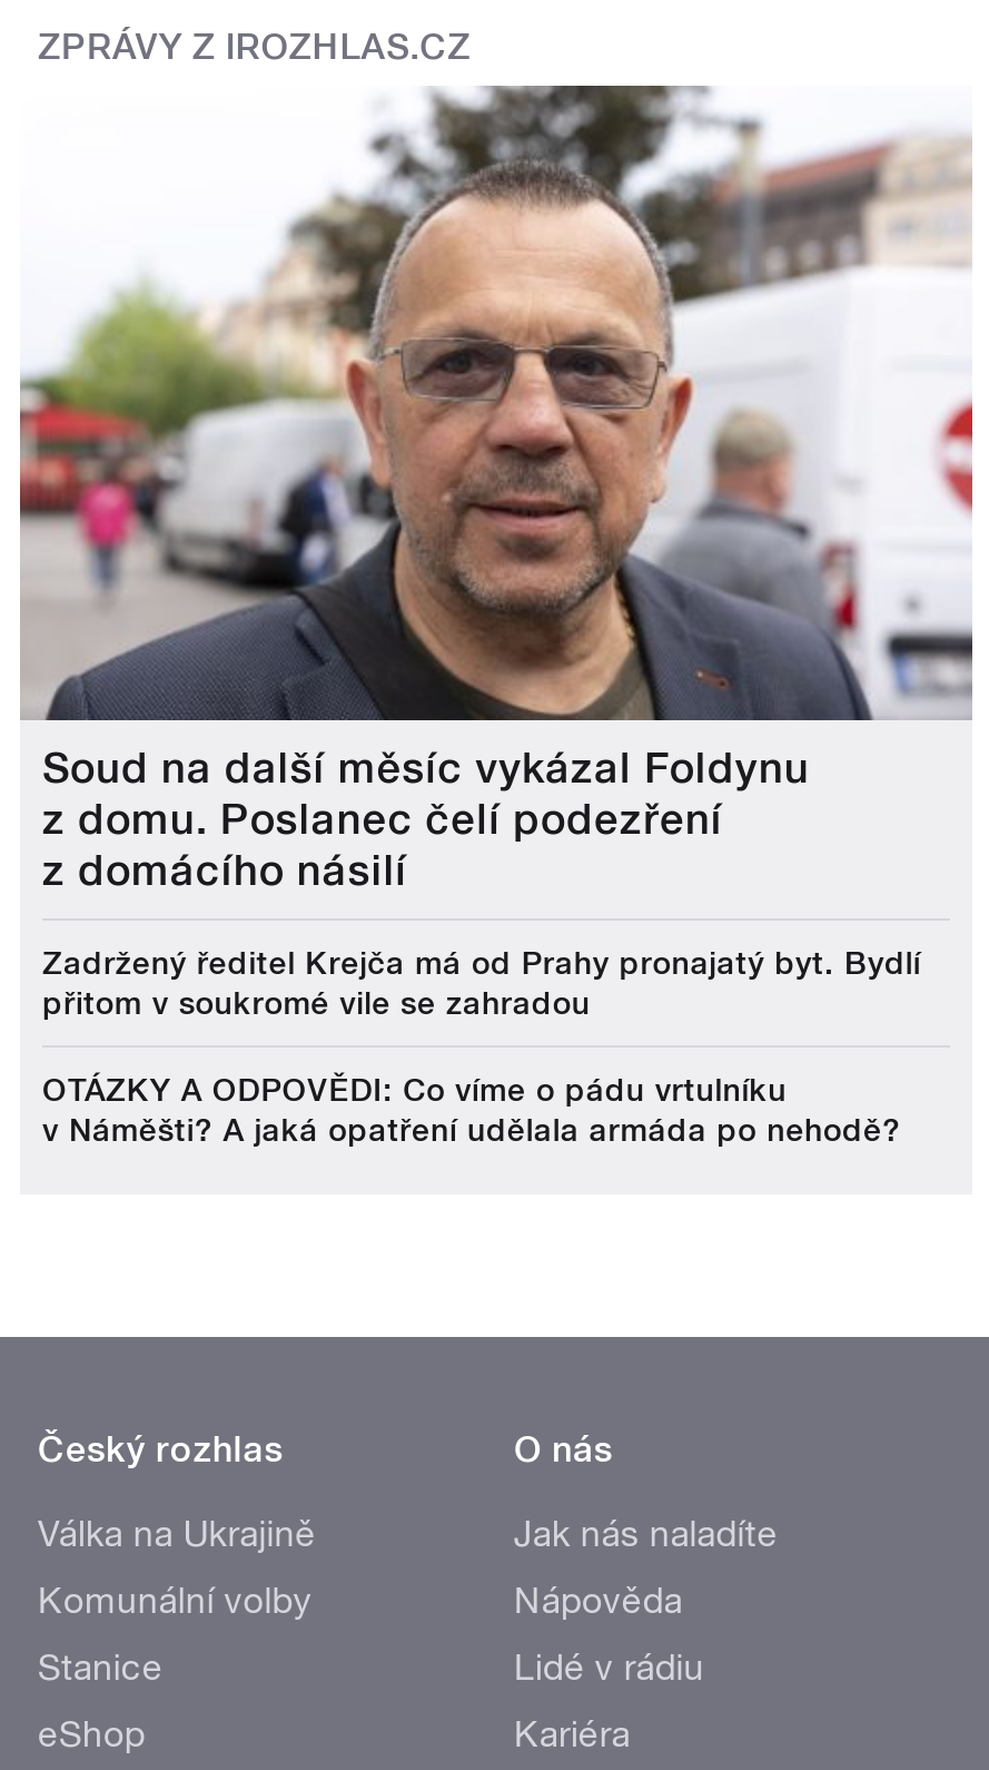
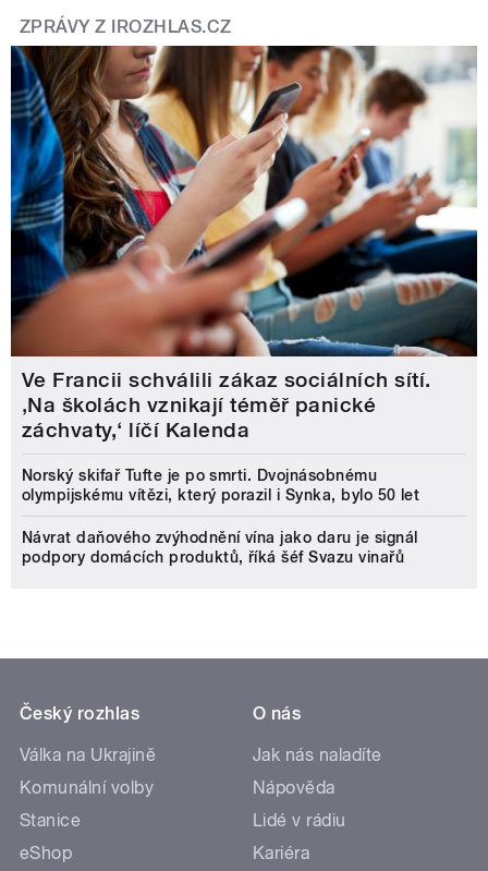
- [image]
- Soud na další měsíc vykázal Foldynu
- z domu. Poslanec čelí podezření
- z domácího násilí
+ [image]
+ Ve Francii schválili zákaz sociálních sítí.
+ ‚Na školách vznikají téměř panické
+ záchvaty,‘ líčí Kalenda

- Zadržený ředitel Krejča má od Prahy pronajatý byt. Bydlí
- přitom v soukromé vile se zahradou
+ Norský skifař Tufte je po smrti. Dvojnásobnému
+ olympijskému vítězi, který porazil i Synka, bylo 50 let

- OTÁZKY A ODPOVĚDI: Co víme o pádu vrtulníku
- v Náměšti? A jaká opatření udělala armáda po nehodě?
+ Návrat daňového zvýhodnění vína jako daru je signál
+ podpory domácích produktů, říká šéf Svazu vinařů
